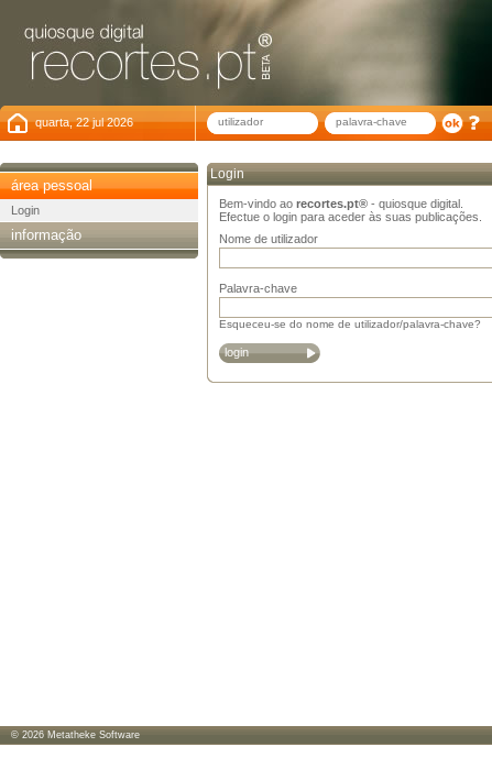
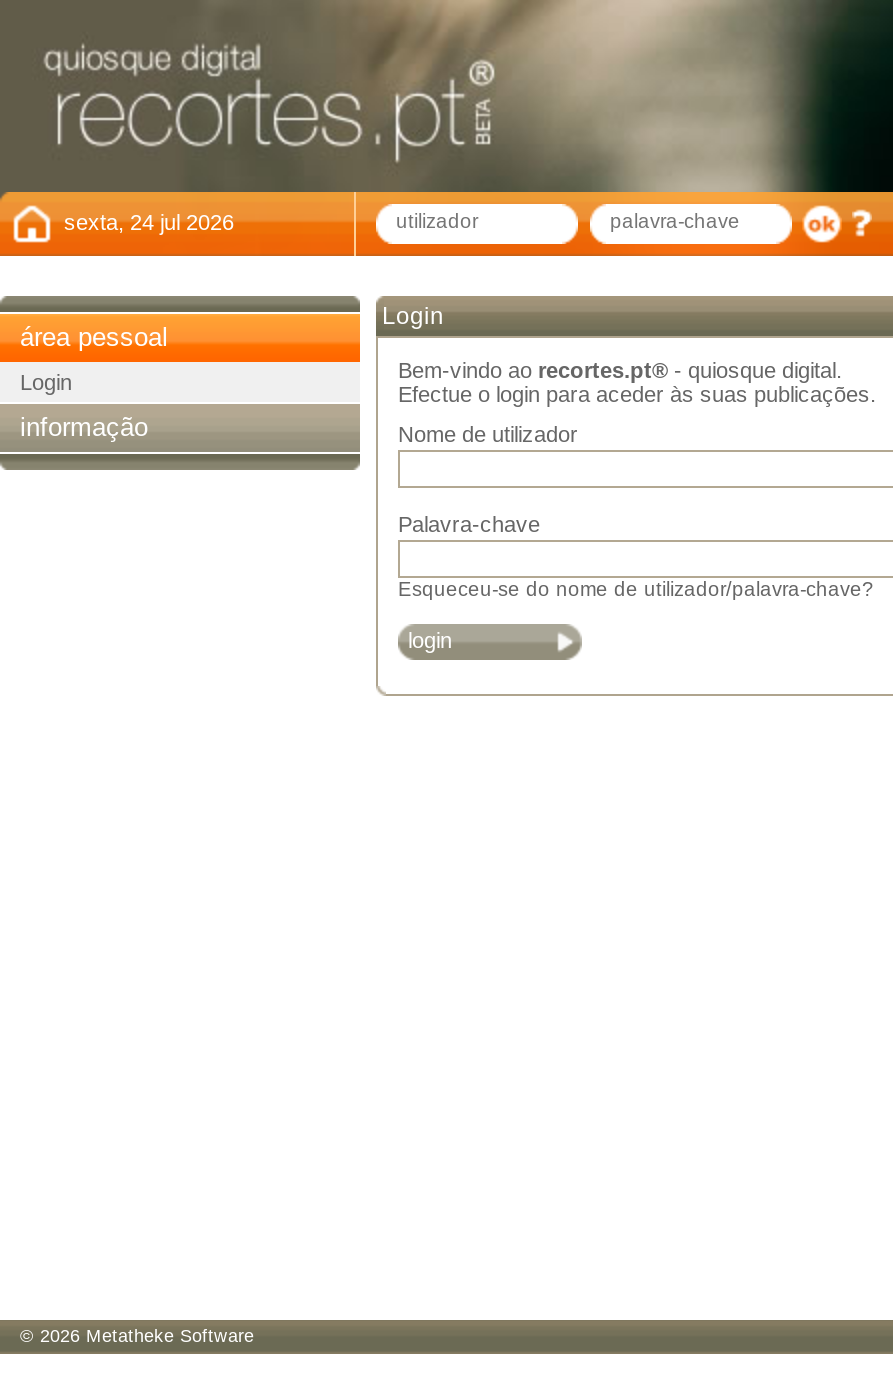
- quarta, 22 jul 2026
+ sexta, 24 jul 2026
